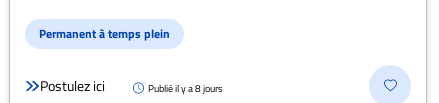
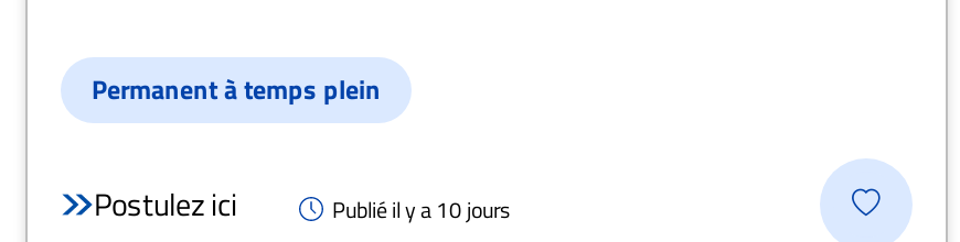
- Publié il y a 8 jours
+ Publié il y a 10 jours
